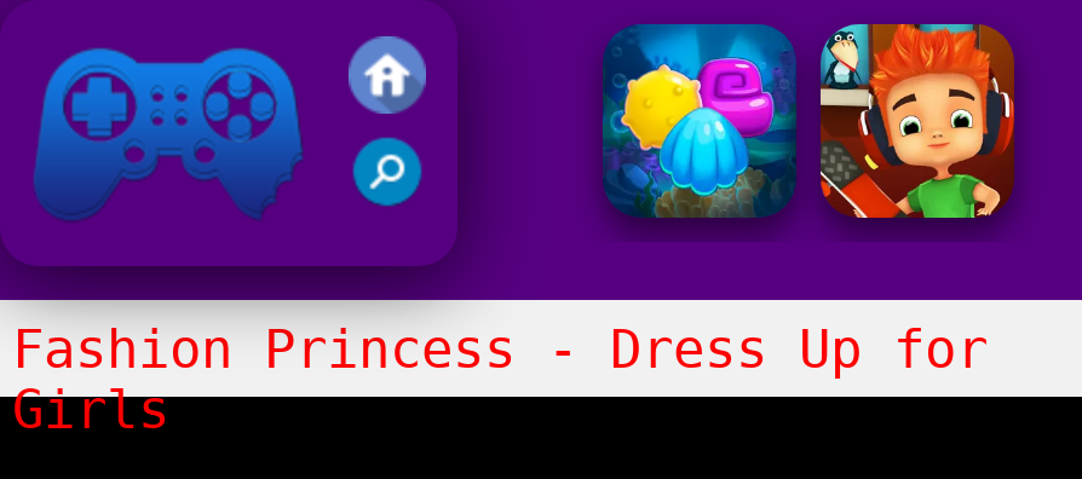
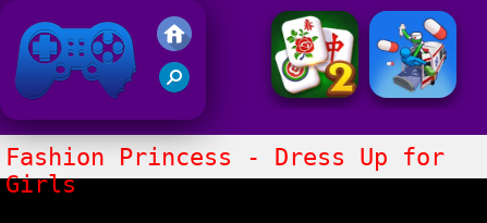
- [image]
+ [image]

- [image]
+ [image]
